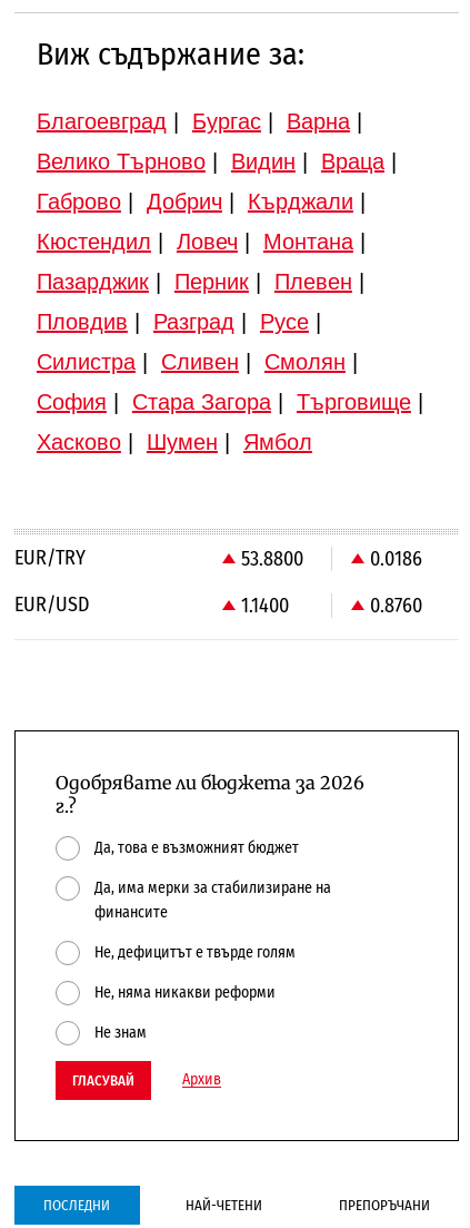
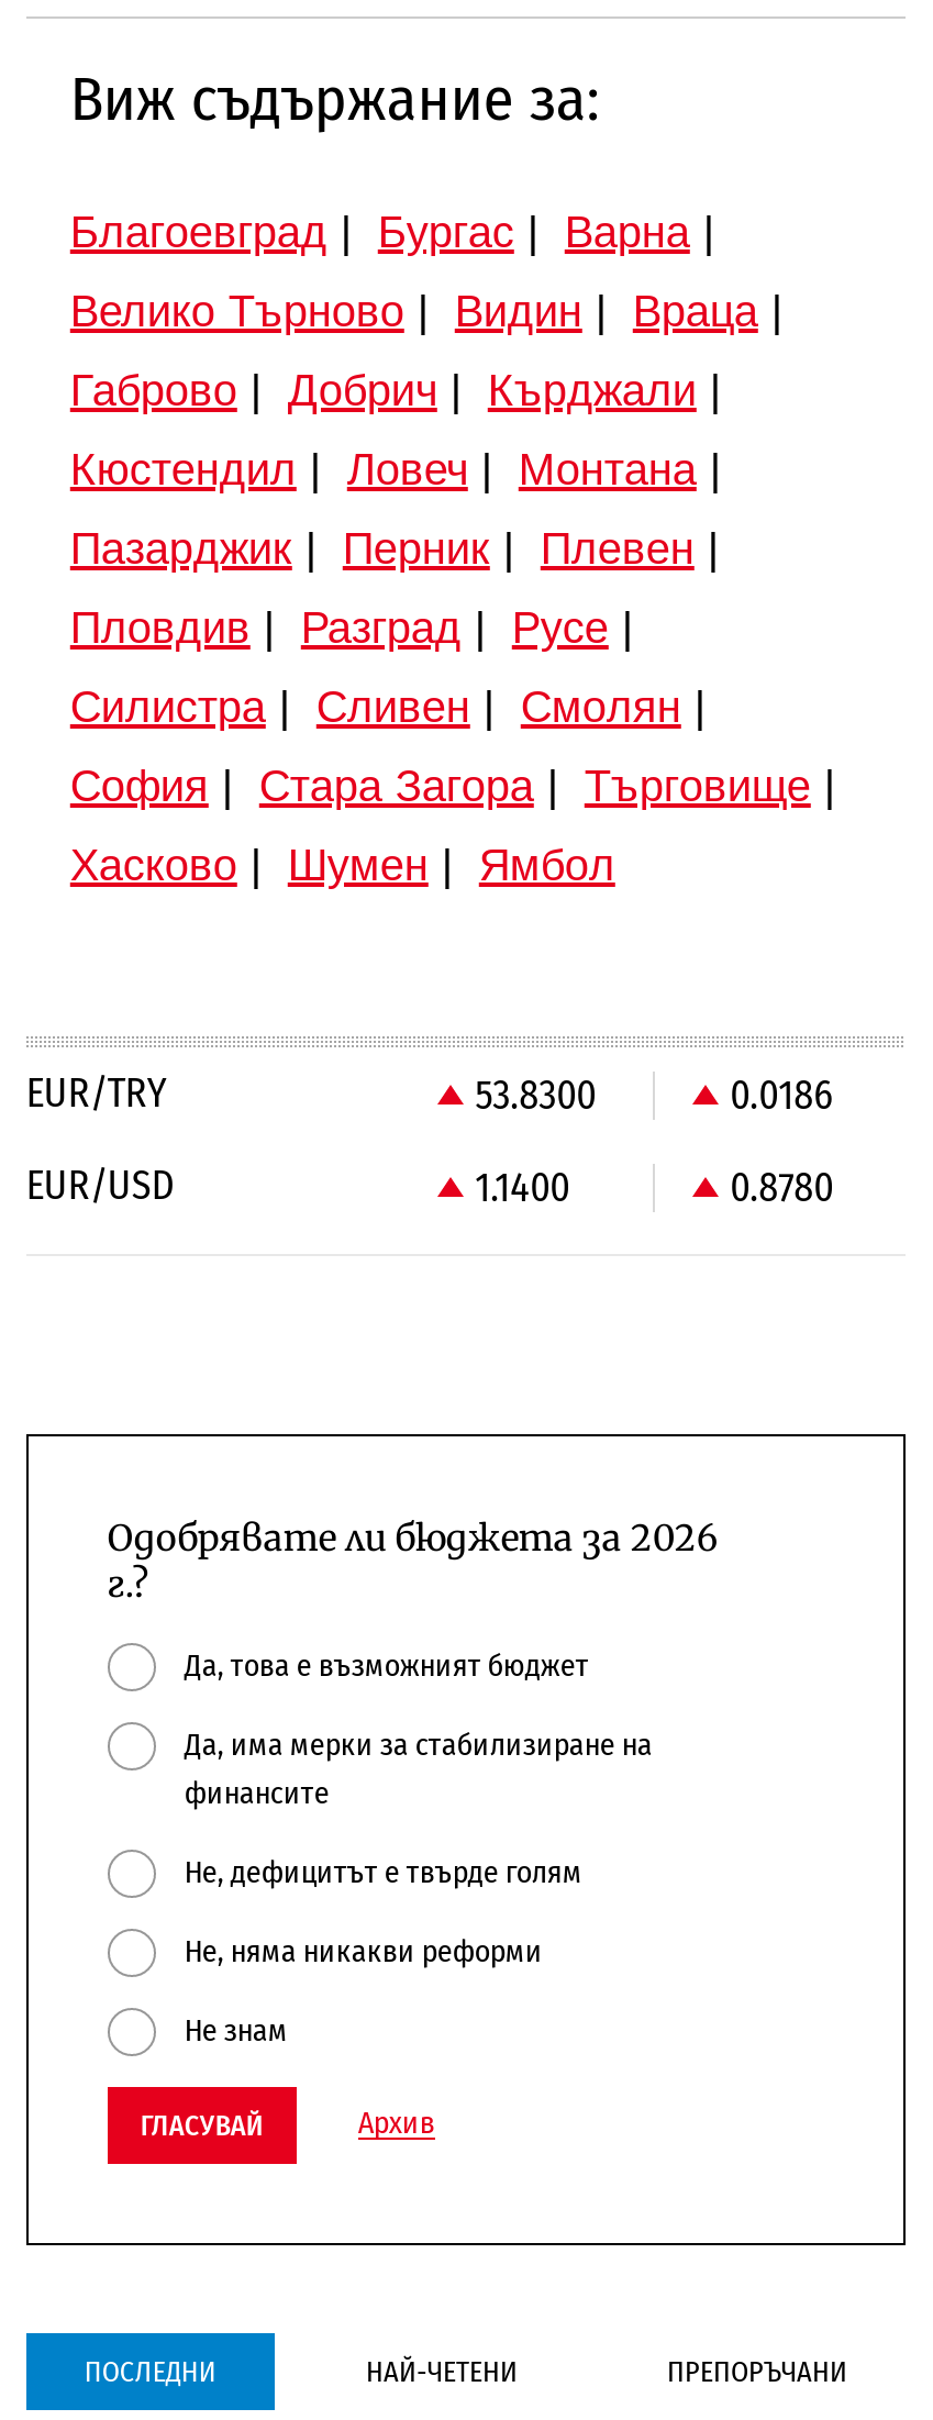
- 53.8800
+ 53.8300

- 0.8760
+ 0.8780
